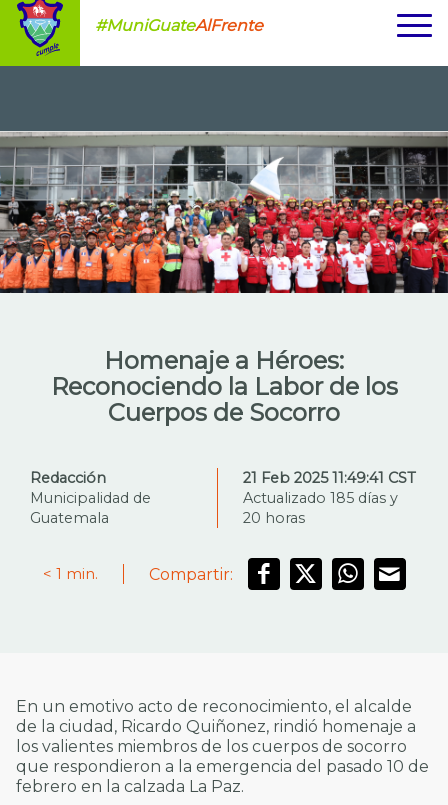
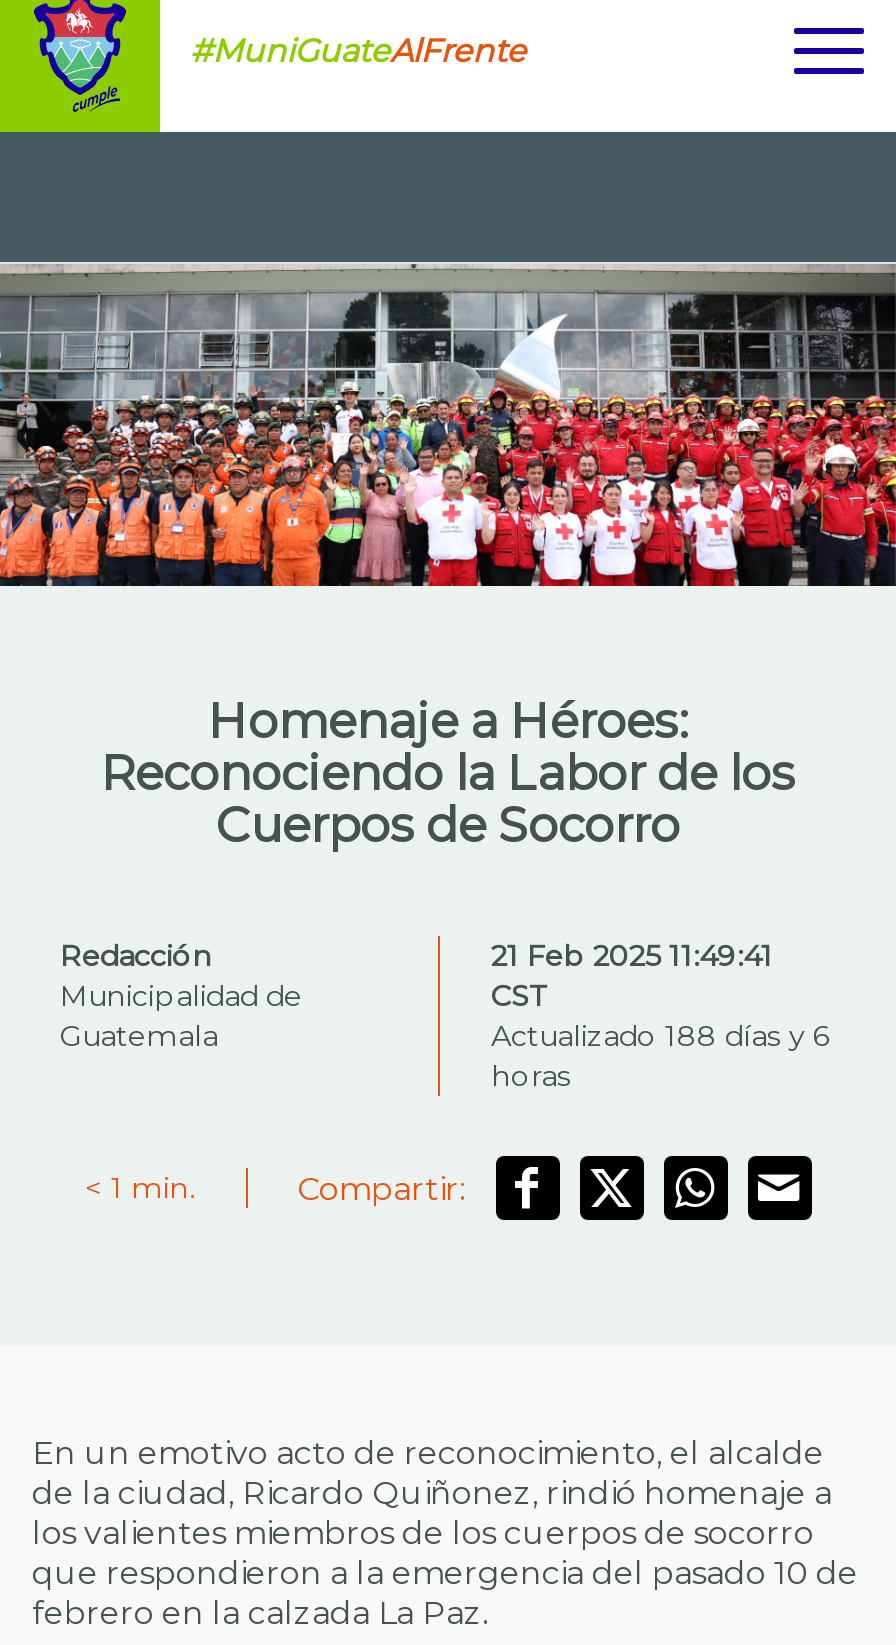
- 21 Feb 2025 11:49:41 CST
- Actualizado 185 días y
- 20 horas
+ 21 Feb 2025 11:49:41
+ CST
+ Actualizado 188 días y 6
+ horas
